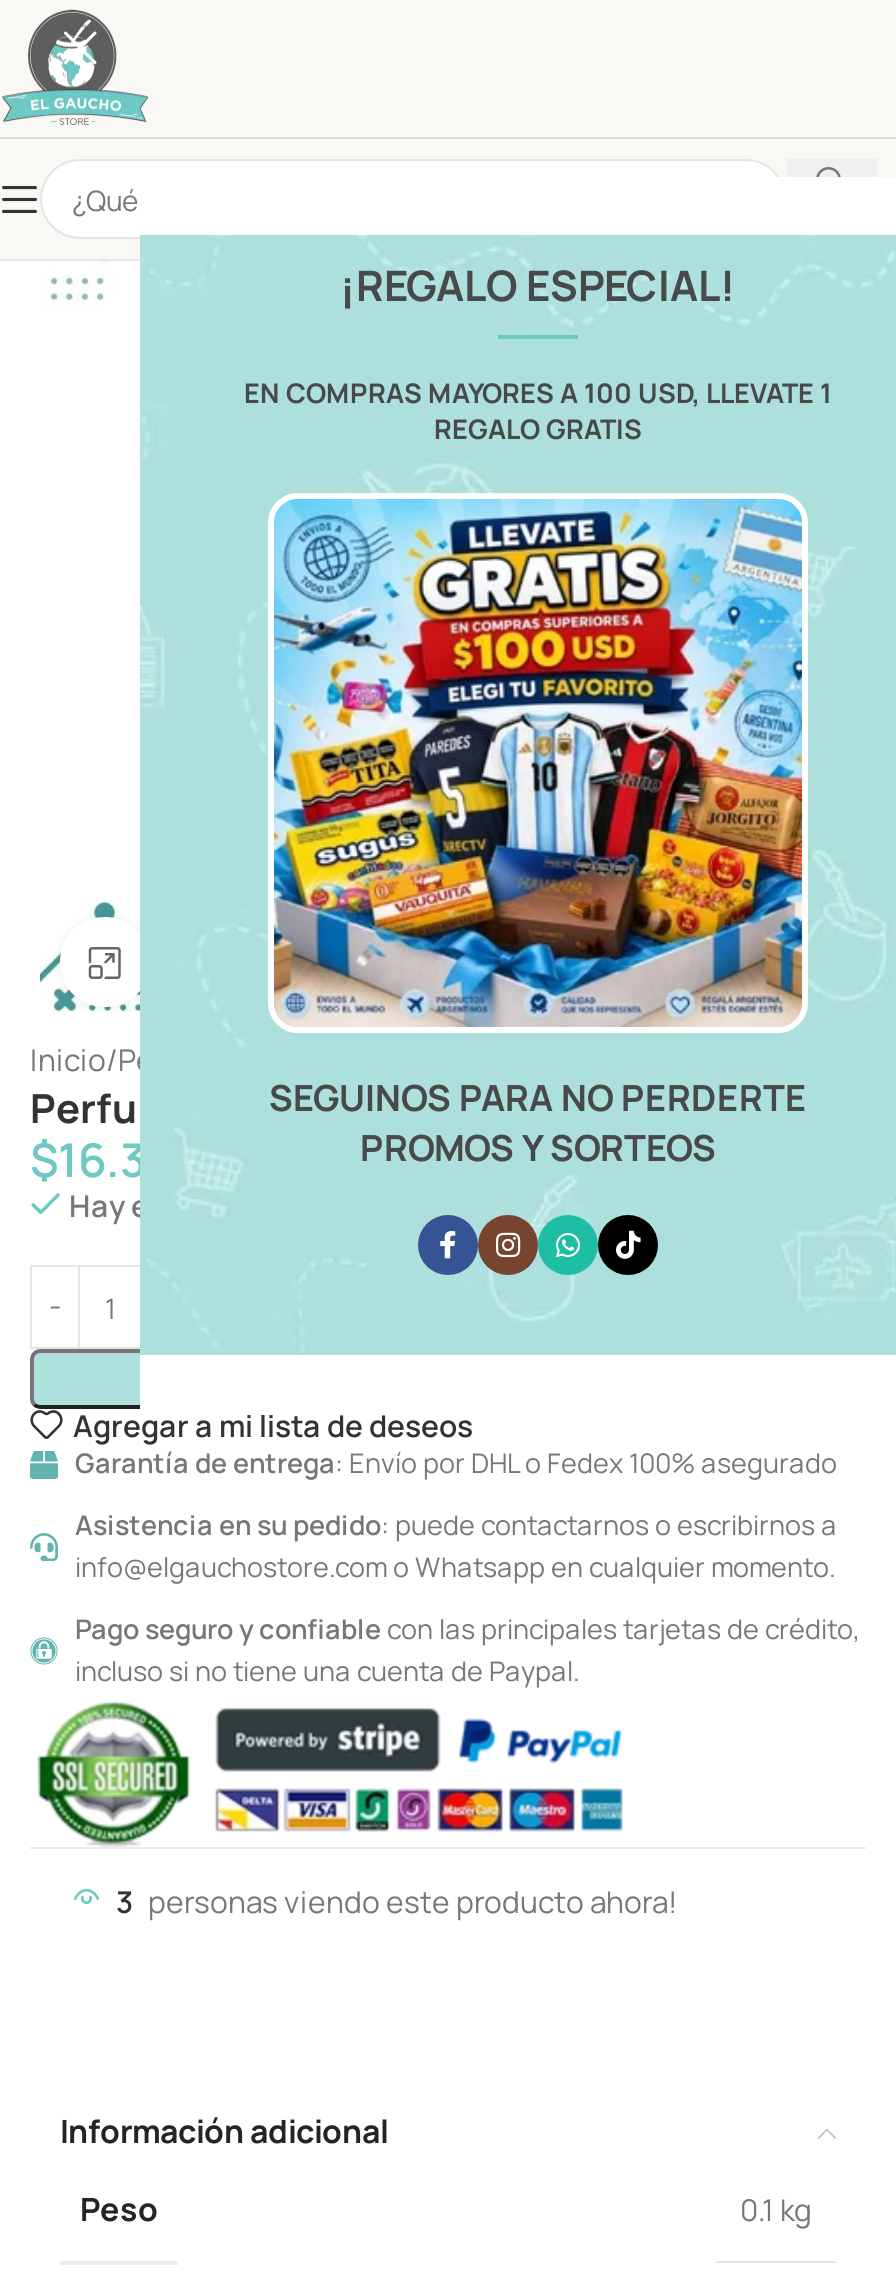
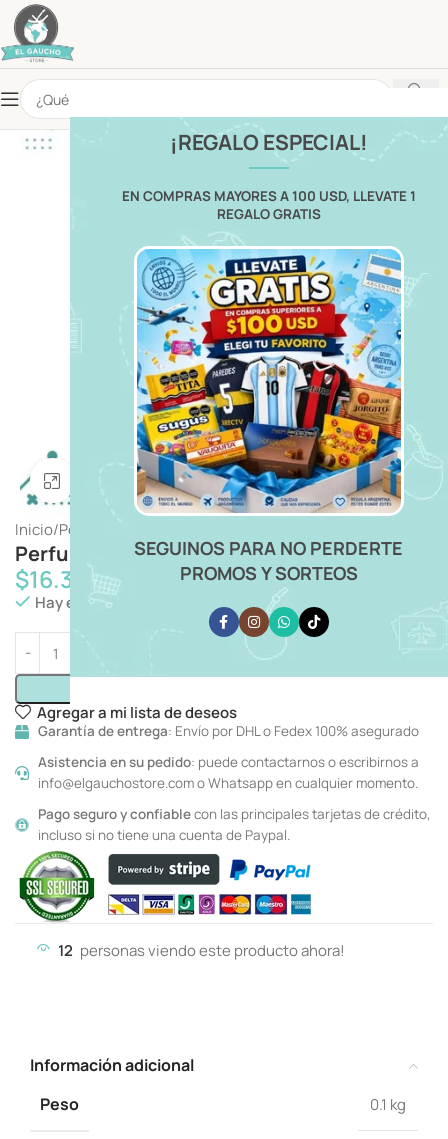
- 3 personas viendo este producto ahora!
+ 12 personas viendo este producto ahora!
